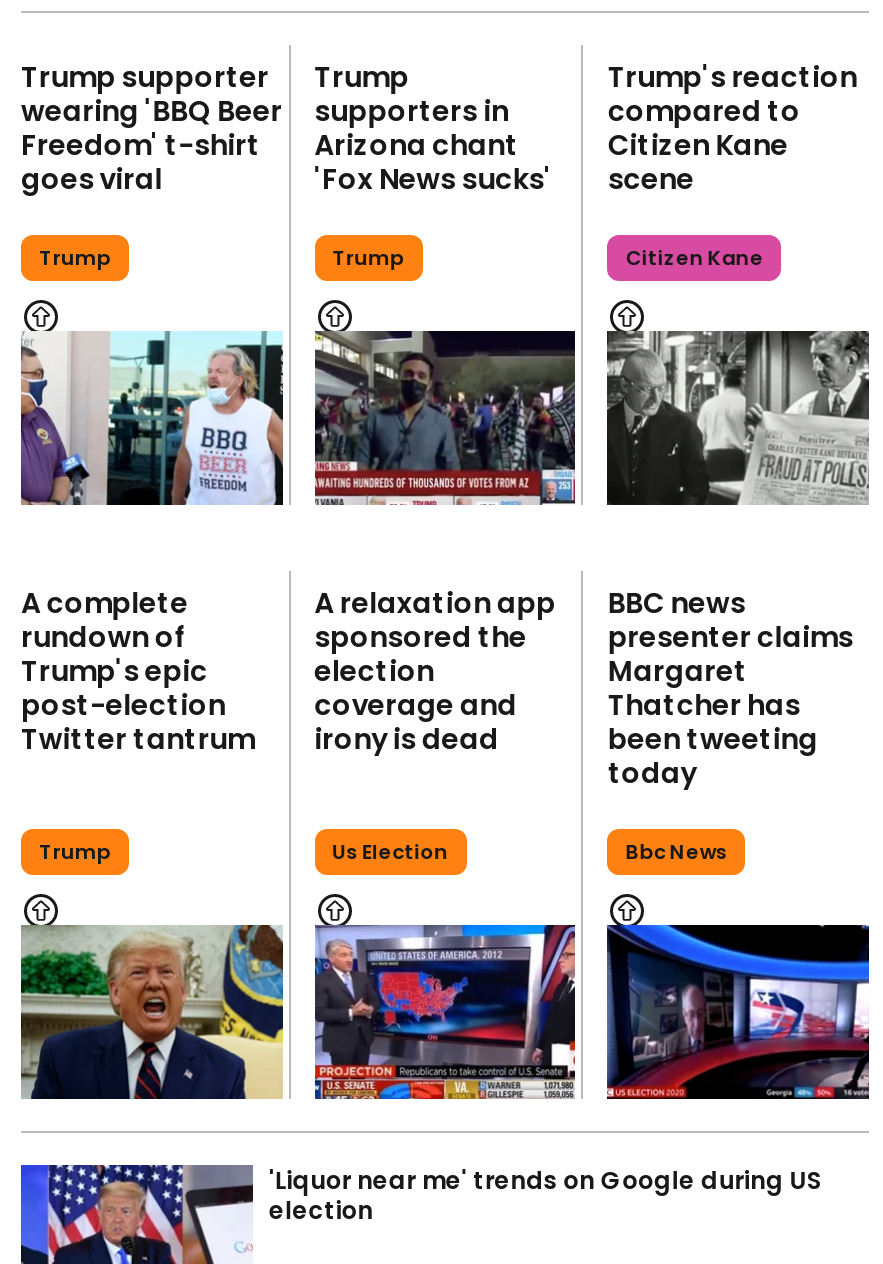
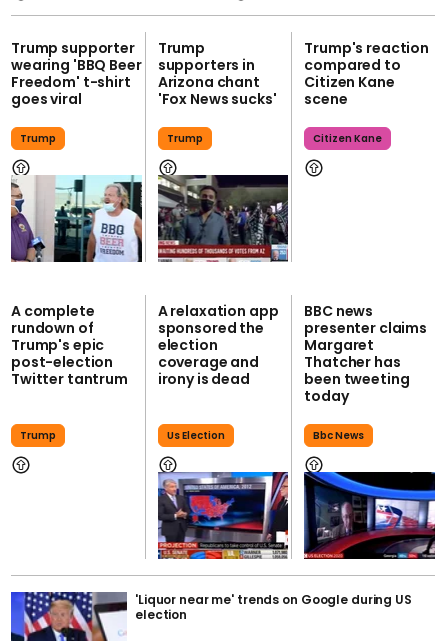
- [image]

- [image]
